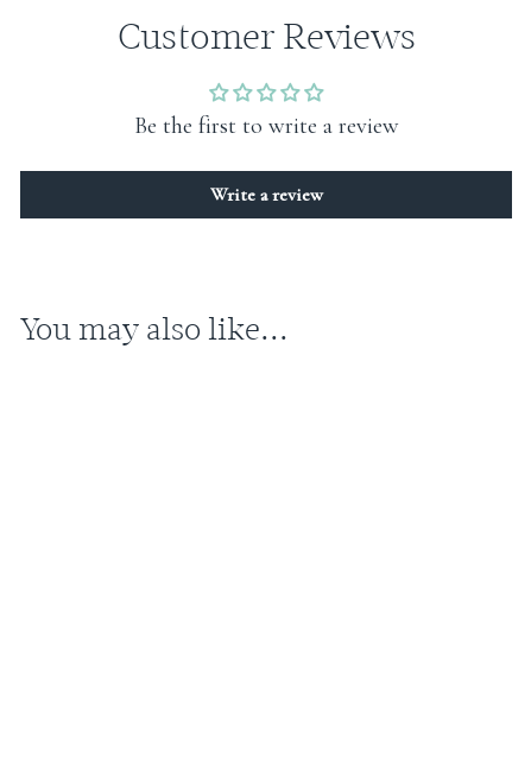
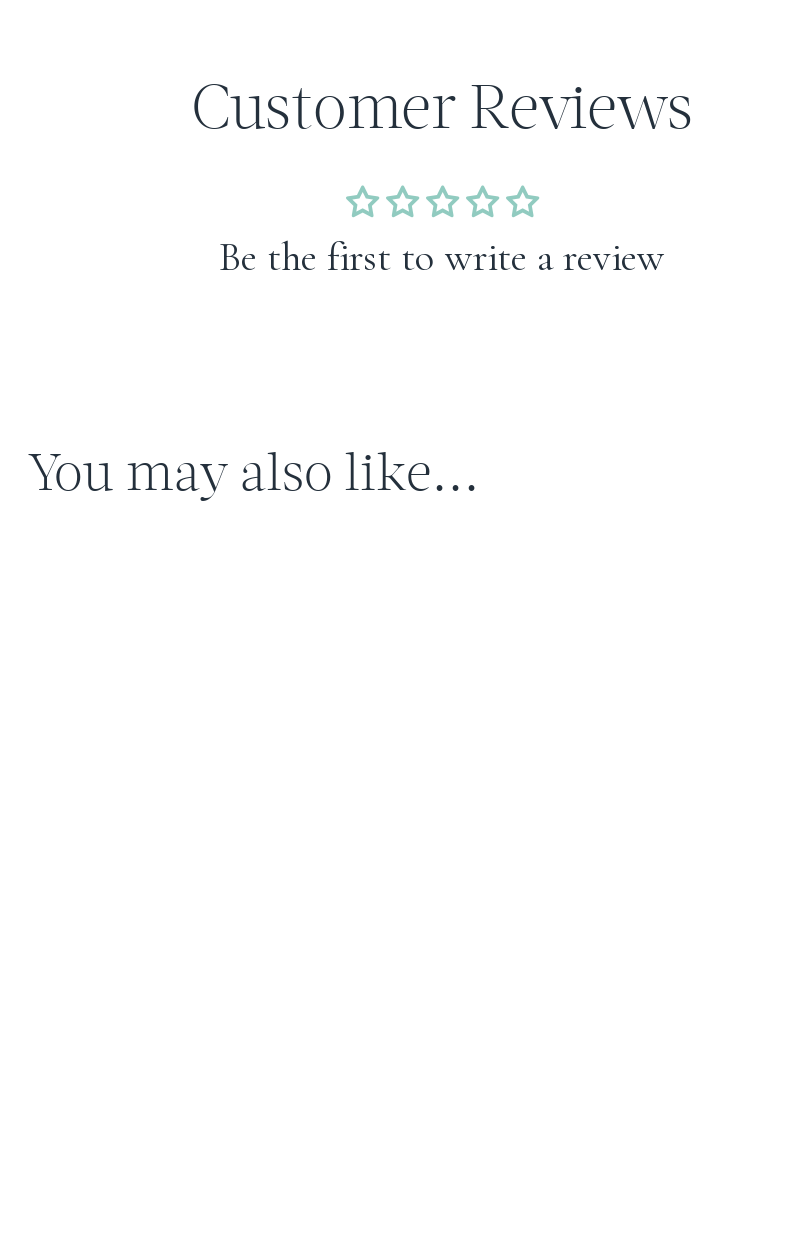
- Write a review
